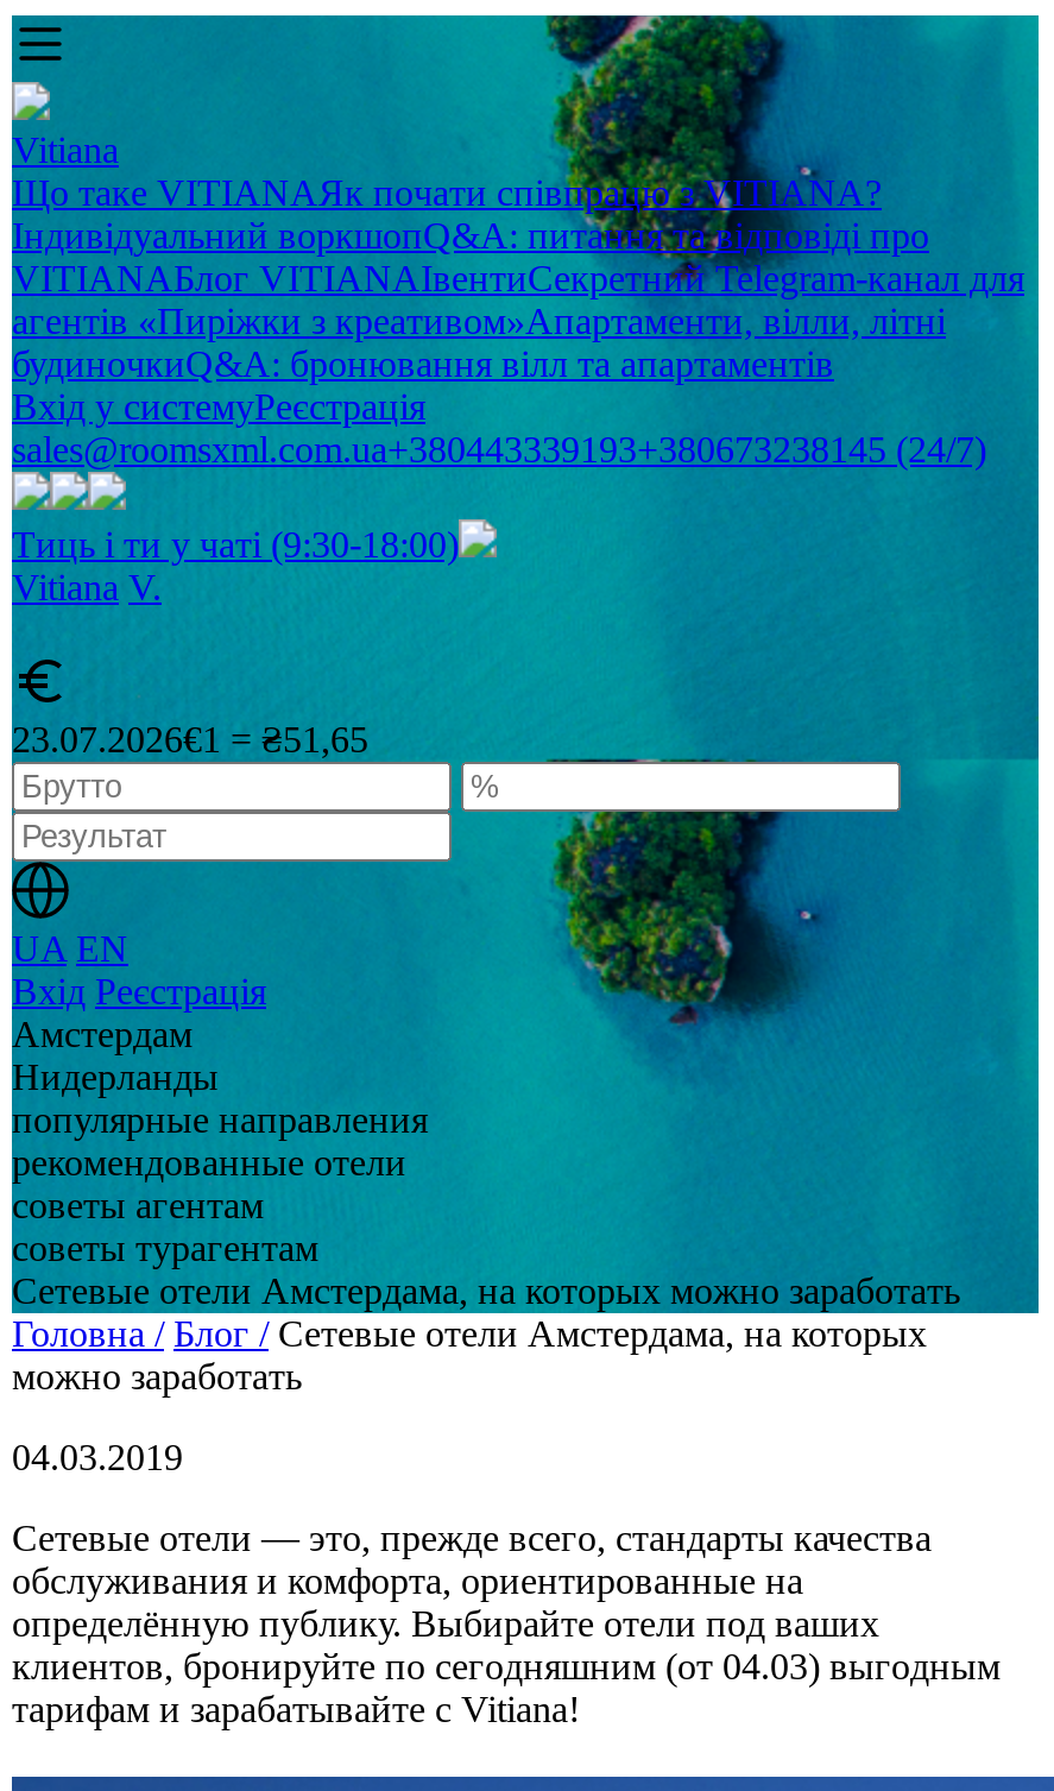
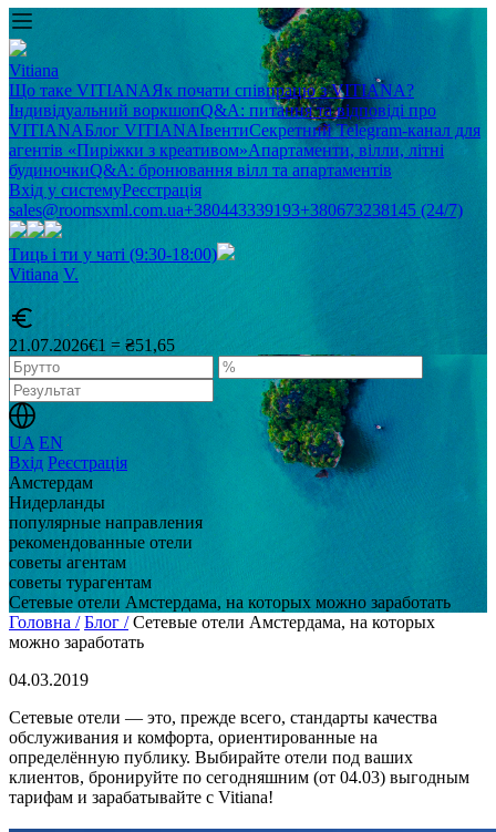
- 23.07.2026€1 = ₴51,65
+ 21.07.2026€1 = ₴51,65
